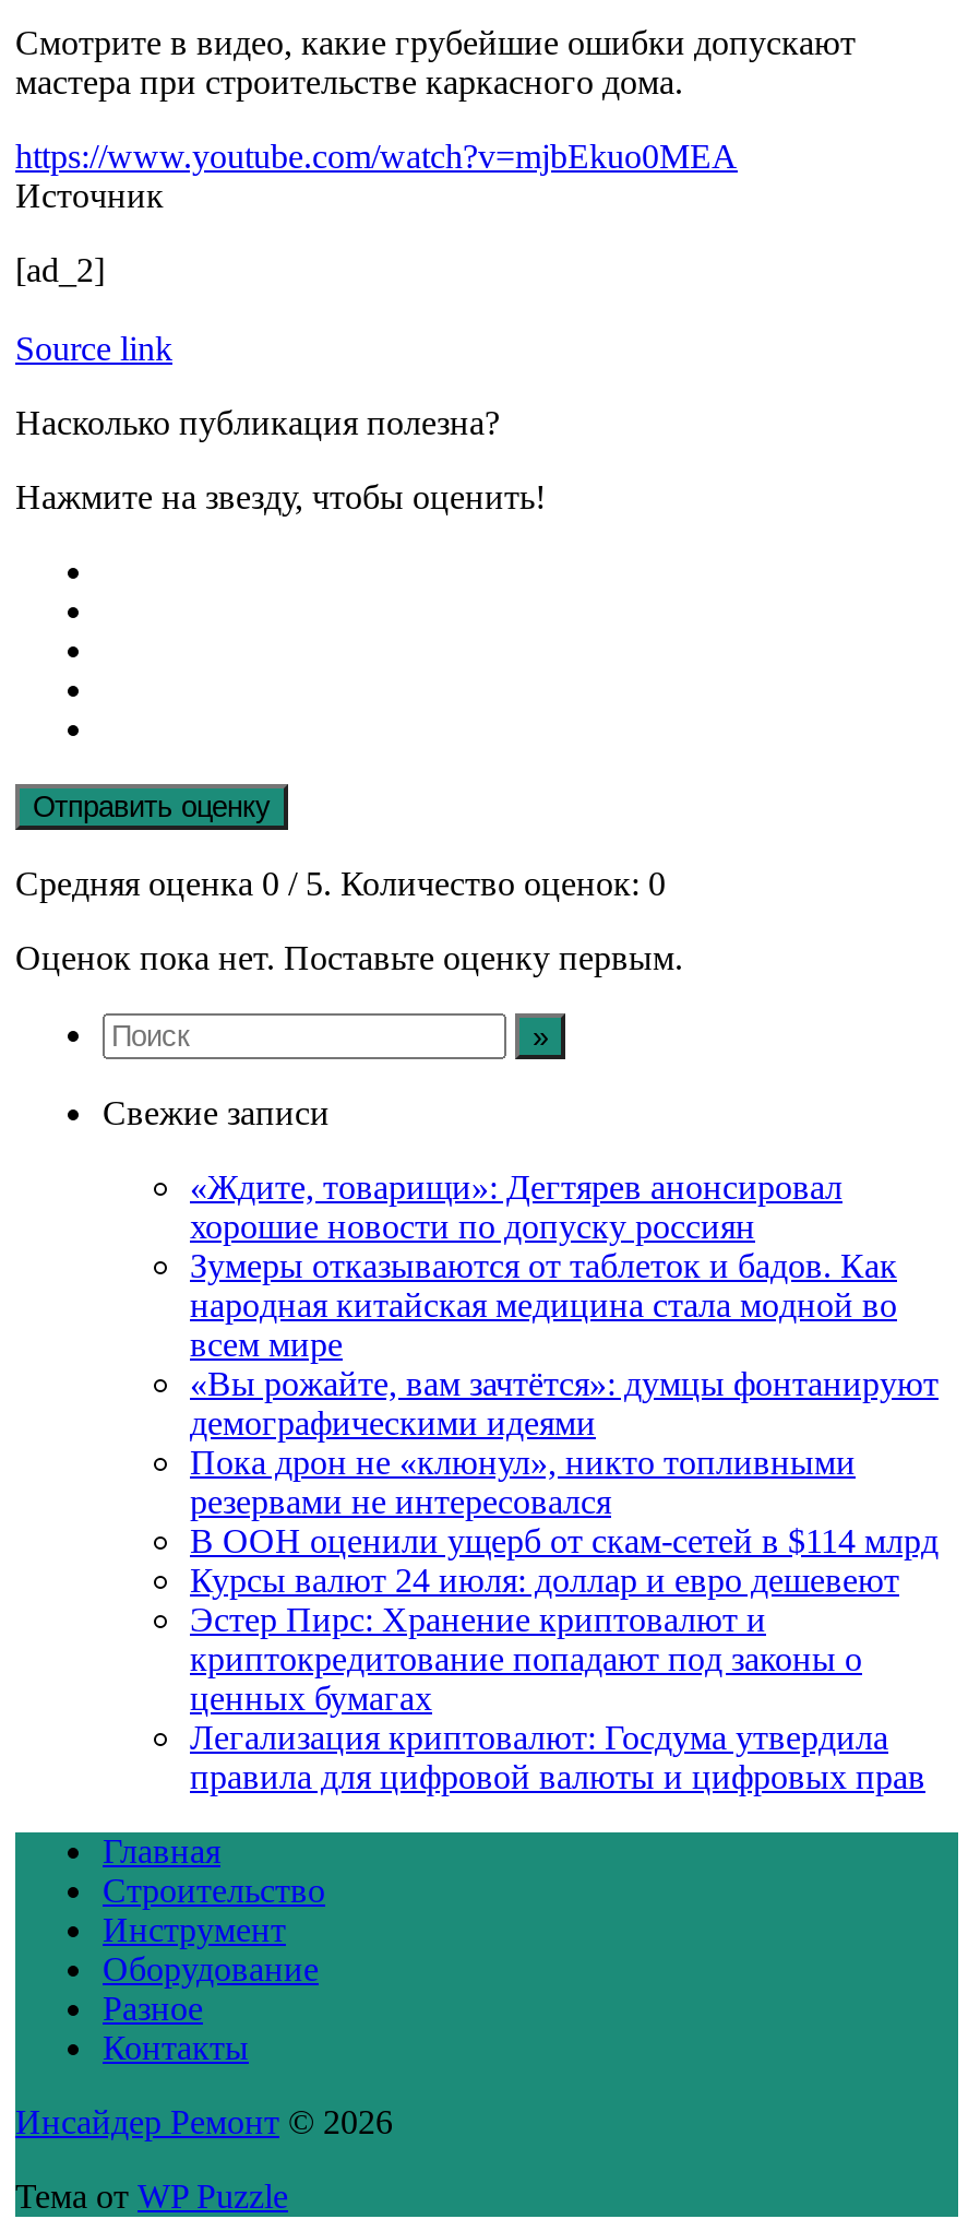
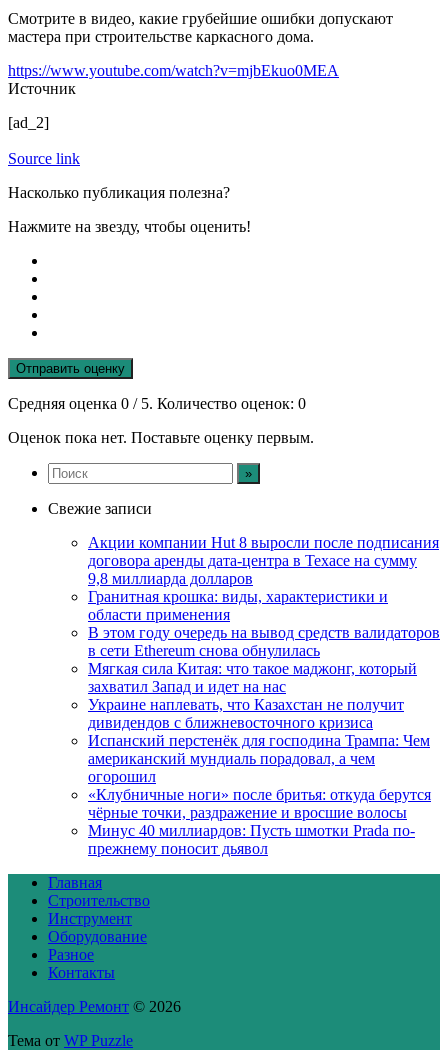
- «Ждите, товарищи»: Дегтярев анонсировал
- хорошие новости по допуску россиян
- Зумеры отказываются от таблеток и бадов. Как
- народная китайская медицина стала модной во
- всем мире
- «Вы рожайте, вам зачтётся»: думцы фонтанируют
- демографическими идеями
- Пока дрон не «клюнул», никто топливными
- резервами не интересовался
- В ООН оценили ущерб от скам-сетей в $114 млрд
- Курсы валют 24 июля: доллар и евро дешевеют
- Эстер Пирс: Хранение криптовалют и
- криптокредитование попадают под законы о
- ценных бумагах
- Легализация криптовалют: Госдума утвердила
- правила для цифровой валюты и цифровых прав
+ Акции компании Hut 8 выросли после подписания
+ договора аренды дата-центра в Техасе на сумму
+ 9,8 миллиарда долларов
+ Гранитная крошка: виды, характеристики и
+ области применения
+ В этом году очередь на вывод средств валидаторов
+ в сети Ethereum снова обнулилась
+ Мягкая сила Китая: что такое маджонг, который
+ захватил Запад и идет на нас
+ Украине наплевать, что Казахстан не получит
+ дивидендов с ближневосточного кризиса
+ Испанский перстенёк для господина Трампа: Чем
+ американский мундиаль порадовал, а чем
+ огорошил
+ «Клубничные ноги» после бритья: откуда берутся
+ чёрные точки, раздражение и вросшие волосы
+ Минус 40 миллиардов: Пусть шмотки Prada по-
+ прежнему поносит дьявол
